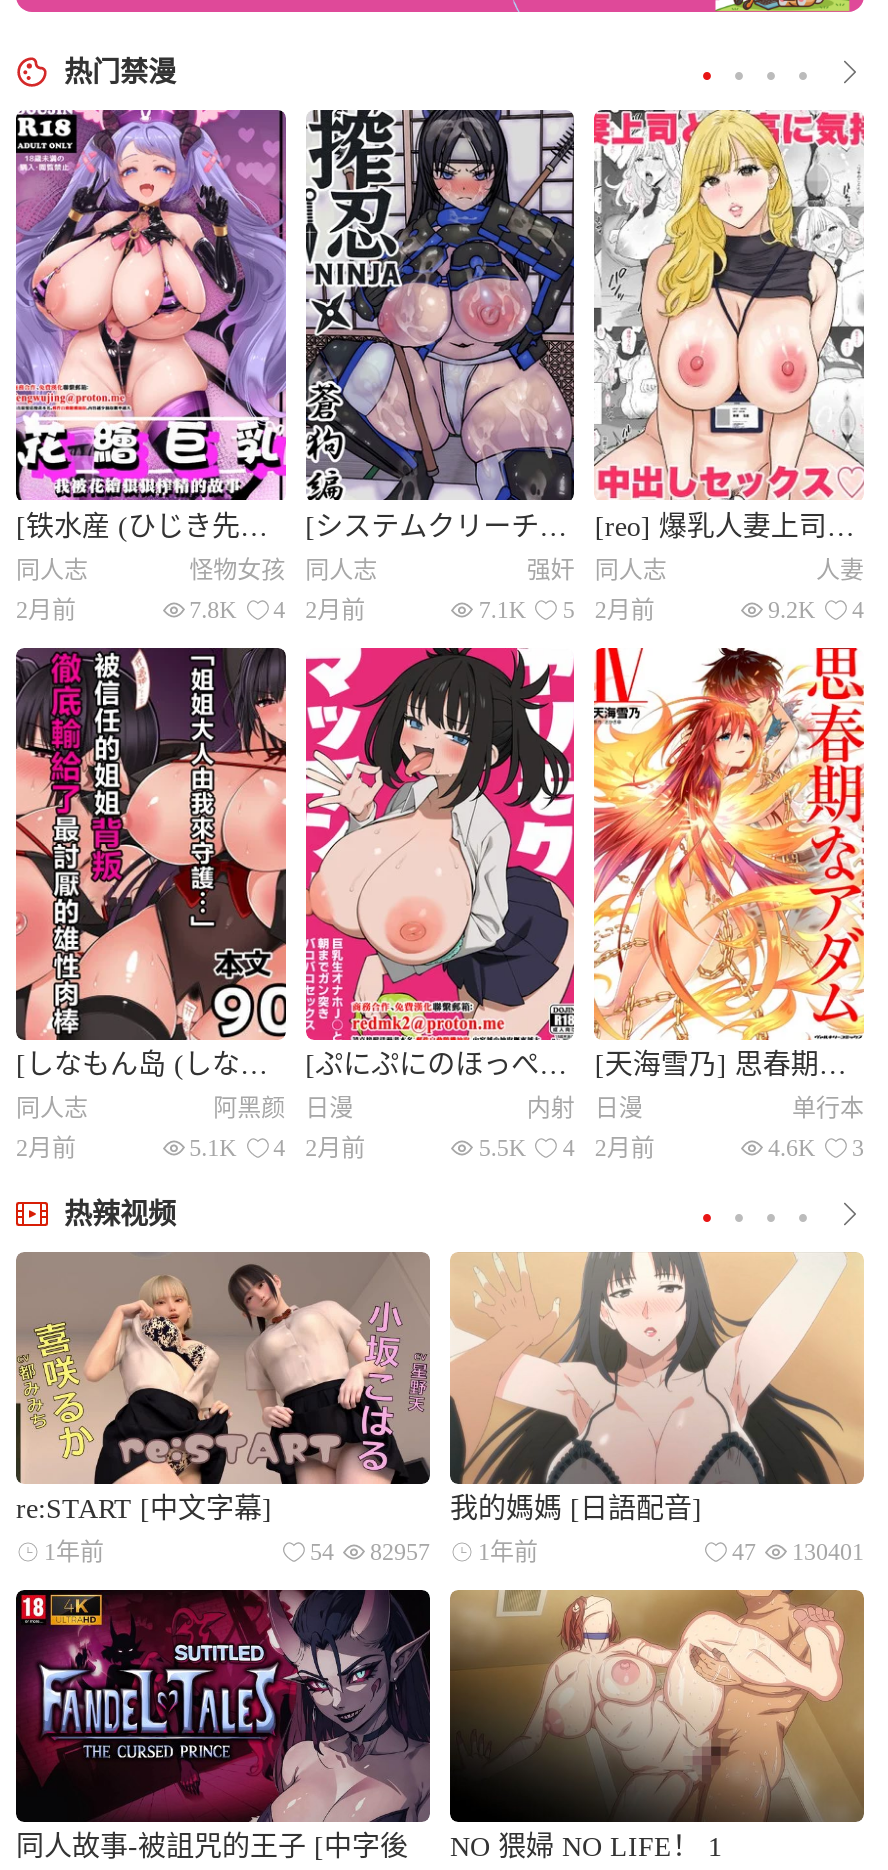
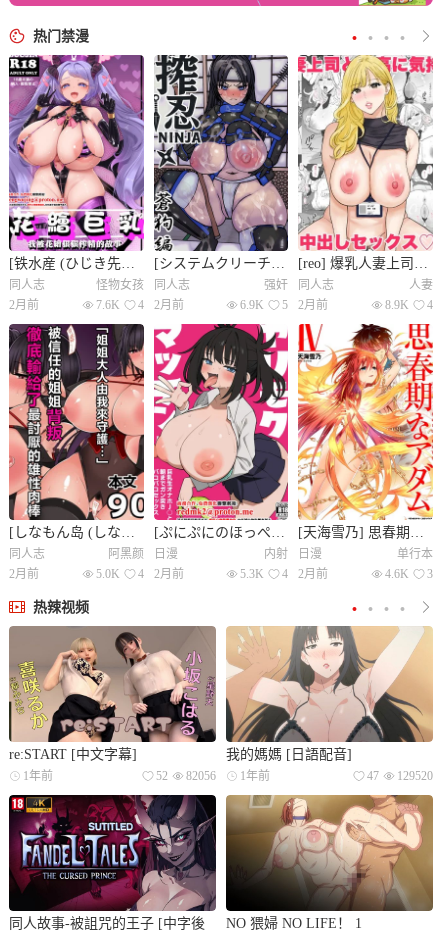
- 7.8K 4 2月前
+ 7.6K 4 2月前

- 7.1K 5 2月前
+ 6.9K 5 2月前

- 9.2K
+ 8.9K

- 5.1K 4 2月前
+ 5.0K 4 2月前

- 5.5K 4 2月前
+ 5.3K 4 2月前

- 54
+ 52

- 82957
+ 82056

- 130401
+ 129520
